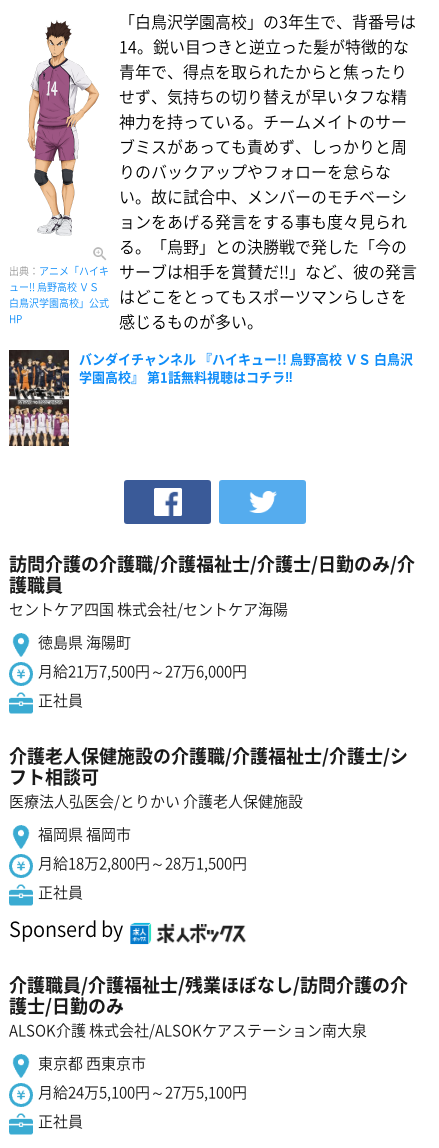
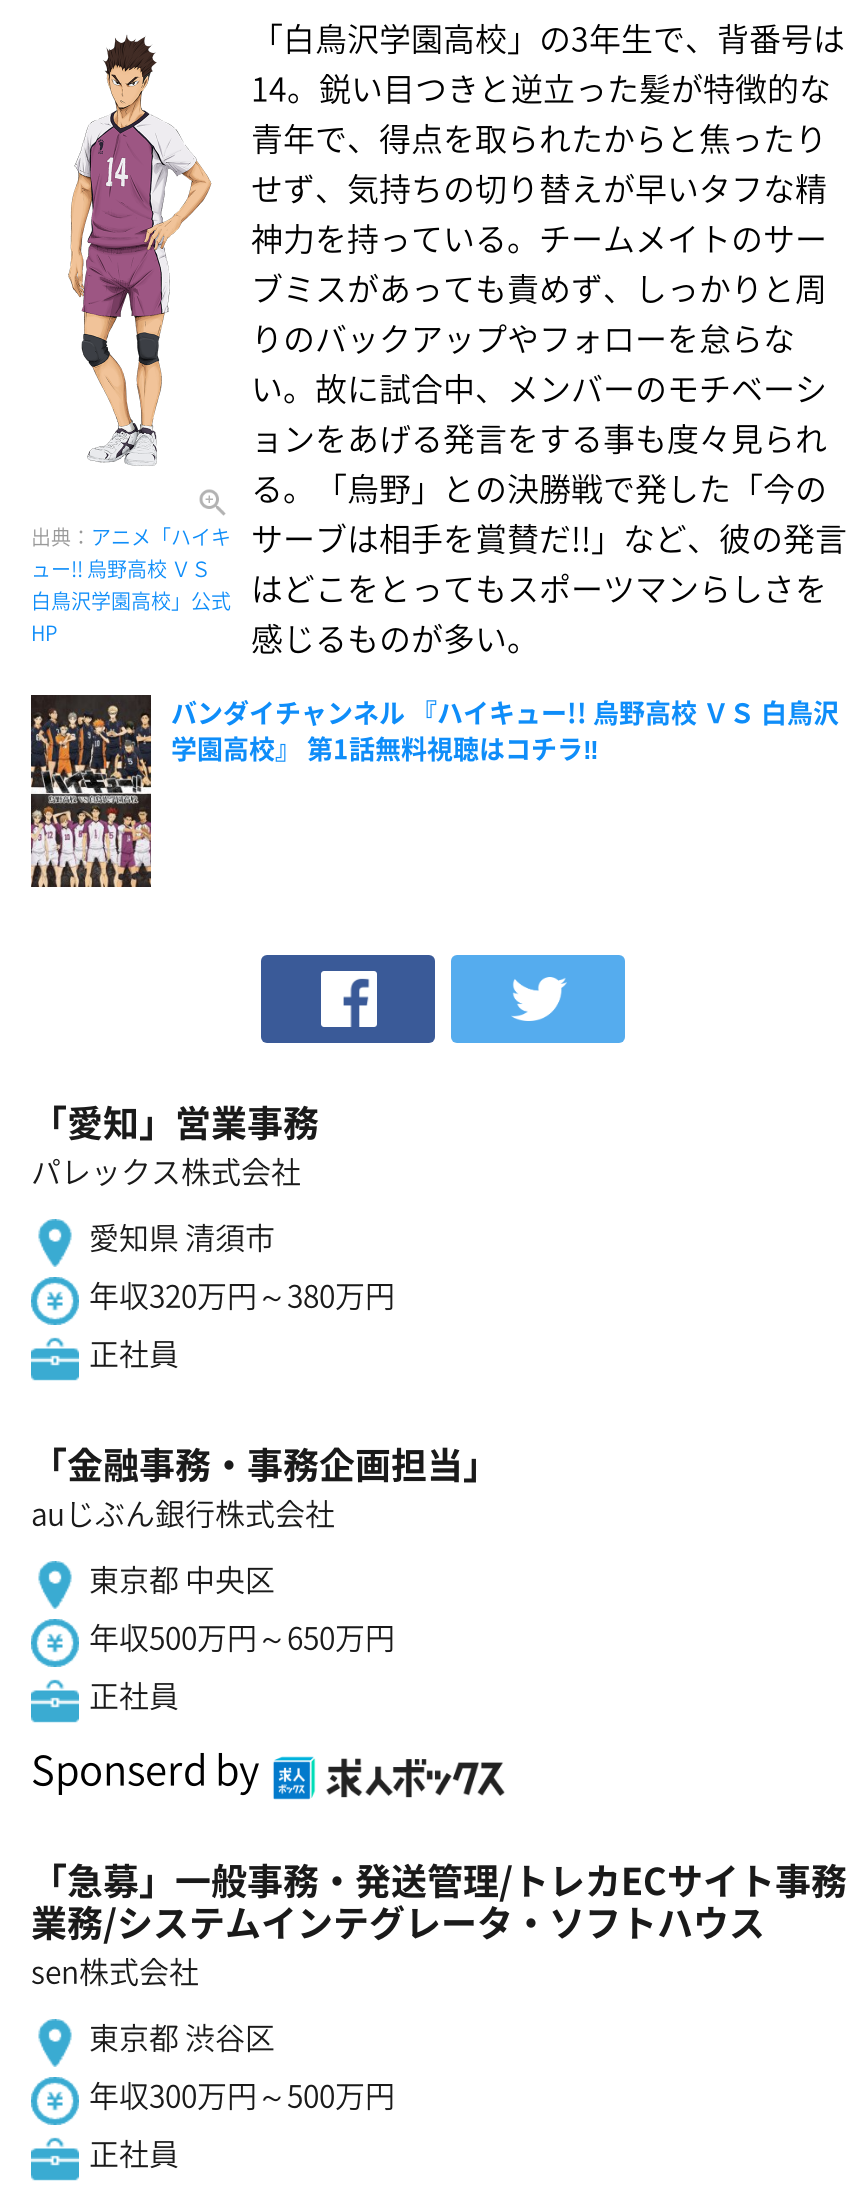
- 訪問介護の介護職/介護福祉士/介護士/日勤のみ/介
- 護職員
- セントケア四国 株式会社/セントケア海陽
+ 「愛知」営業事務
+ パレックス株式会社

- 徳島県 海陽町
- 月給21万7,500円～27万6,000円
+ 愛知県 清須市
+ 年収320万円～380万円

- 介護老人保健施設の介護職/介護福祉士/介護士/シ
- フト相談可
- 医療法人弘医会/とりかい 介護老人保健施設
+ 「金融事務・事務企画担当」
+ auじぶん銀行株式会社

- 福岡県 福岡市
- 月給18万2,800円～28万1,500円
+ 東京都 中央区
+ 年収500万円～650万円

- 介護職員/介護福祉士/残業ほぼなし/訪問介護の介
- 護士/日勤のみ
- ALSOK介護 株式会社/ALSOKケアステーション南大泉
+ 「急募」一般事務・発送管理/トレカECサイト事務
+ 業務/システムインテグレータ・ソフトハウス
+ sen株式会社

- 東京都 西東京市
- 月給24万5,100円～27万5,100円
+ 東京都 渋谷区
+ 年収300万円～500万円
